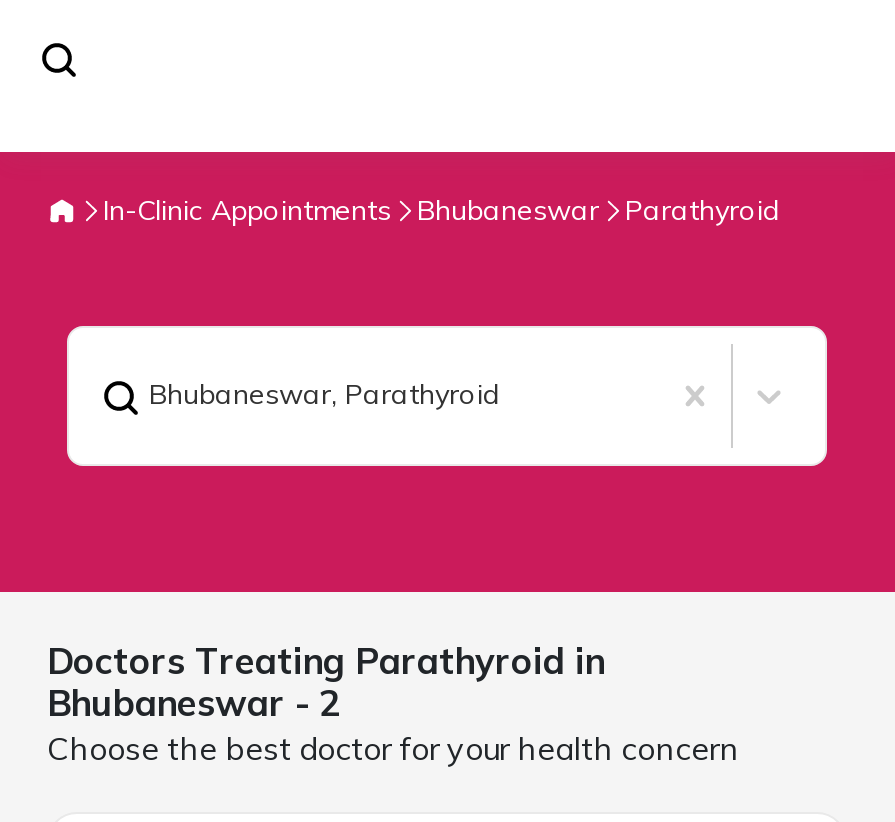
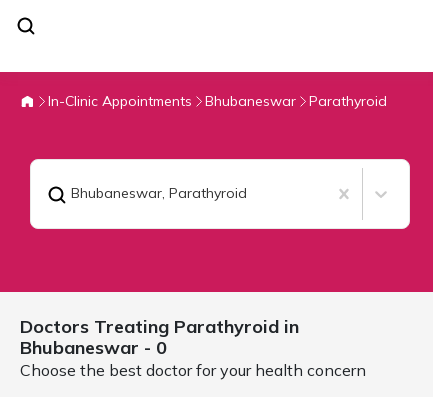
- Bhubaneswar - 2
+ Bhubaneswar - 0
